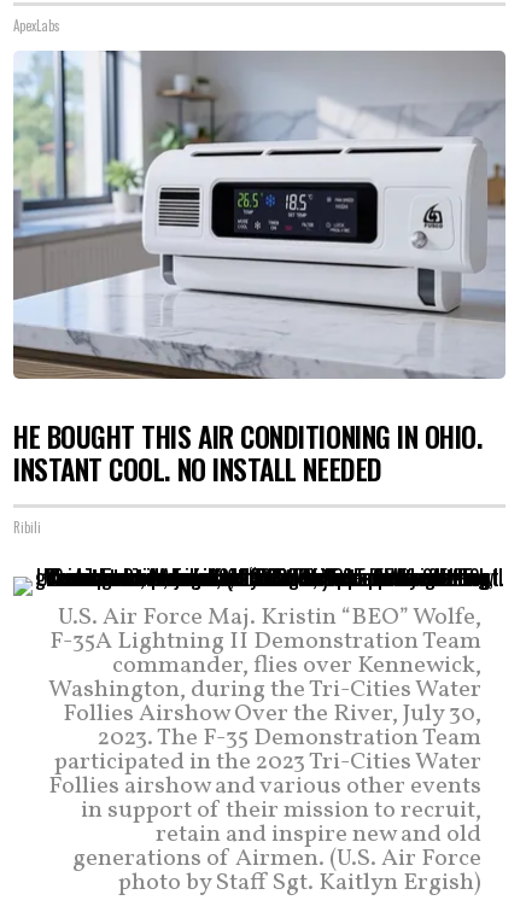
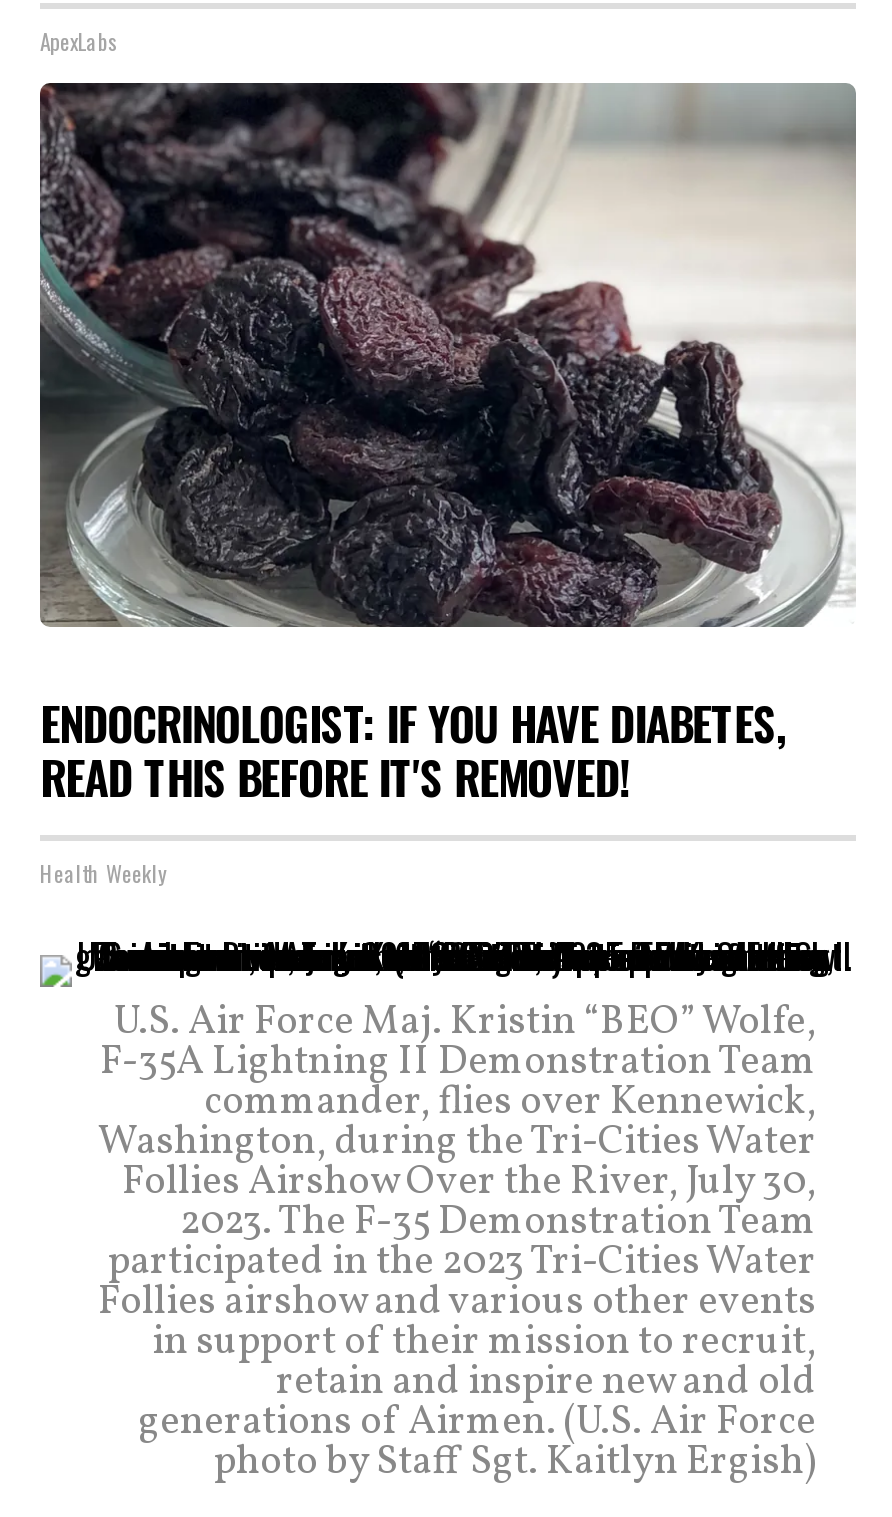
- [image]
- HE BOUGHT THIS AIR CONDITIONING IN OHIO.
- INSTANT COOL. NO INSTALL NEEDED
+ [image]
+ ENDOCRINOLOGIST: IF YOU HAVE DIABETES,
+ READ THIS BEFORE IT'S REMOVED!

- Ribili
+ Health Weekly
